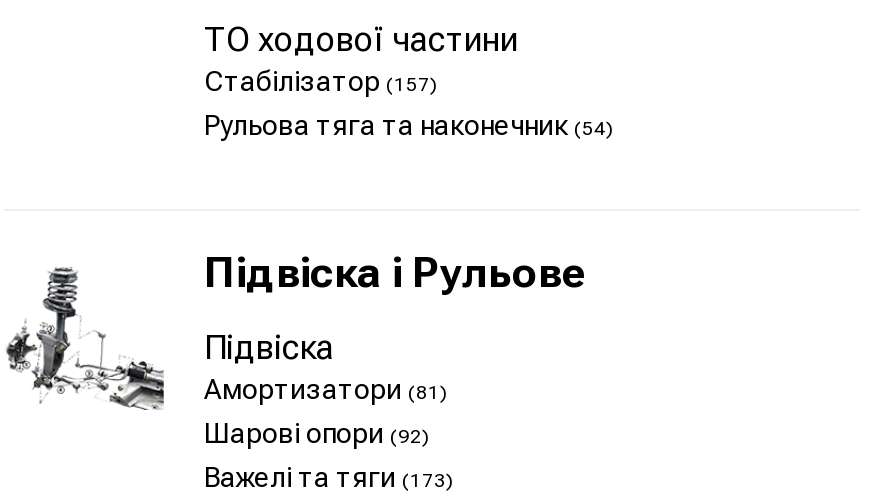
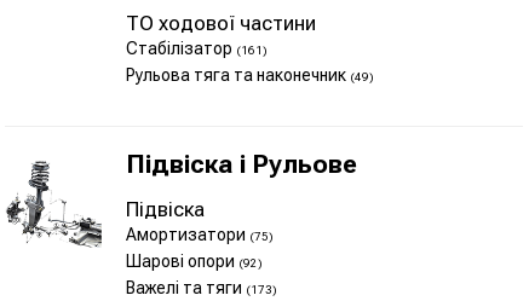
- Стабілізатор (157)
+ Стабілізатор (161)

- Рульова тяга та наконечник (54)
+ Рульова тяга та наконечник (49)

- Амортизатори (81)
+ Амортизатори (75)
